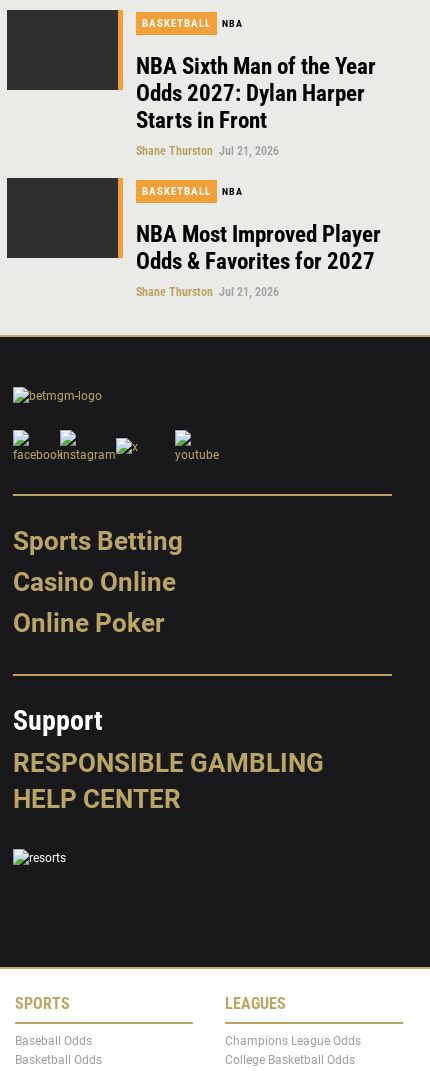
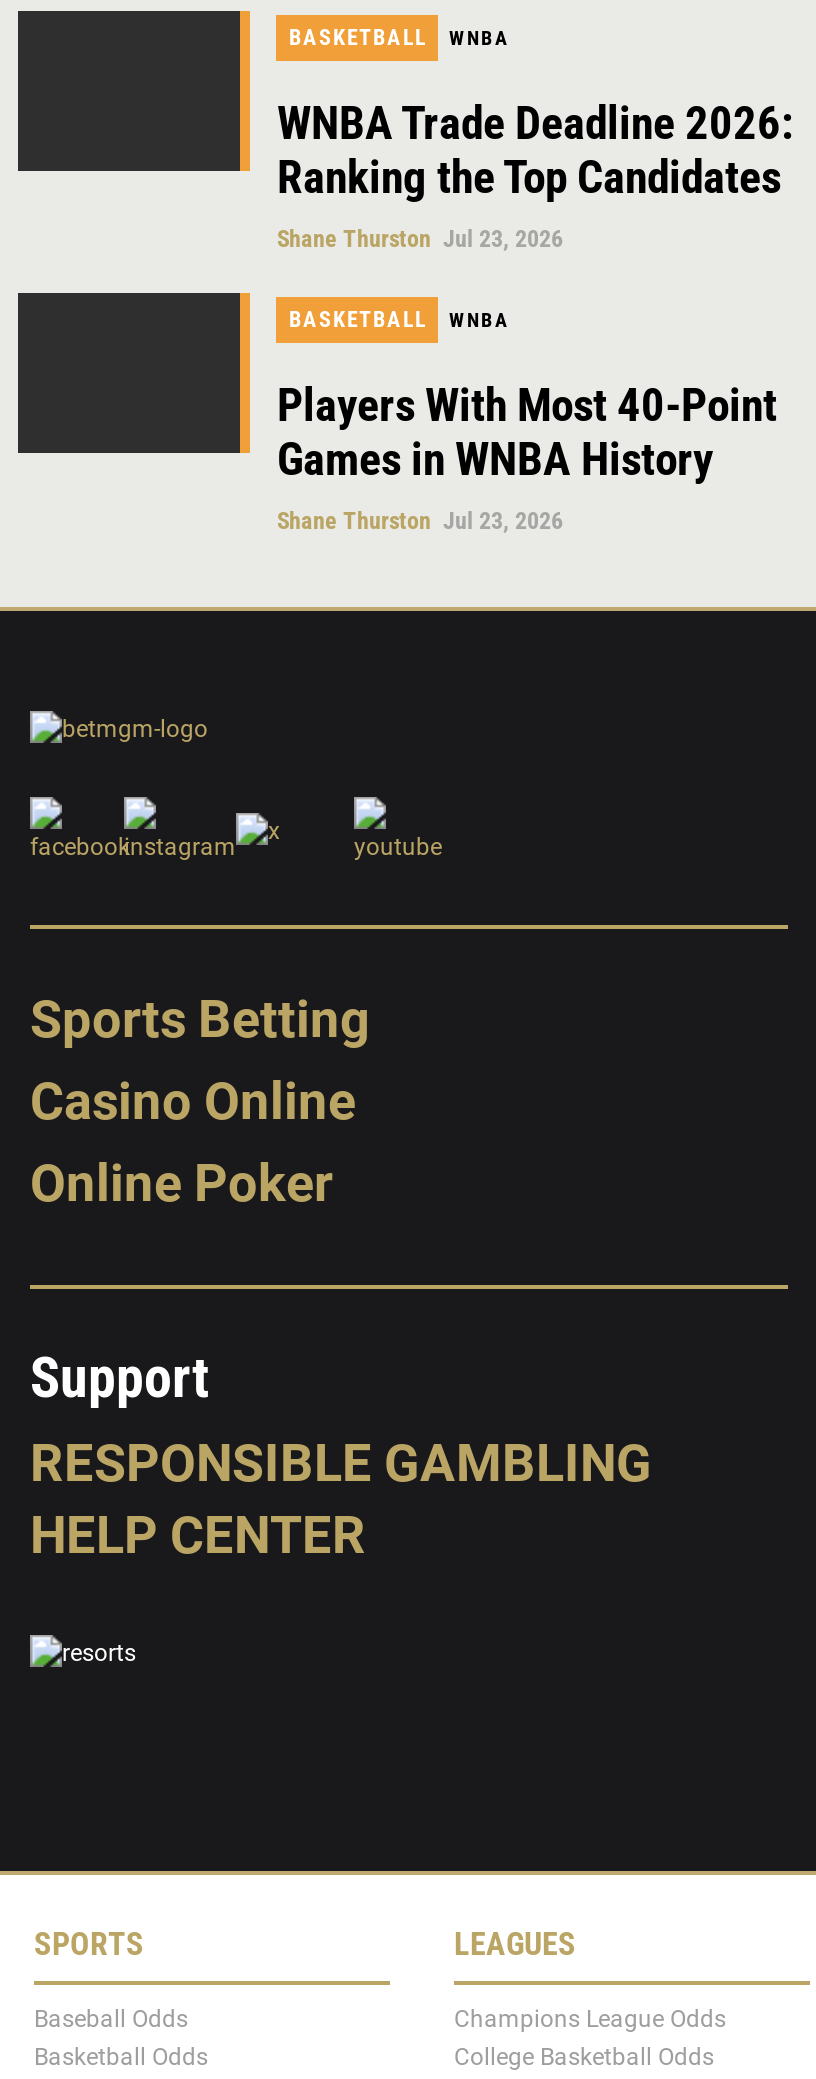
- NBA
+ WNBA

- NBA Sixth Man of the Year
- Odds 2027: Dylan Harper
- Starts in Front
- Shane Thurston Jul 21, 2026
+ WNBA Trade Deadline 2026:
+ Ranking the Top Candidates
+ Shane Thurston Jul 23, 2026

- NBA
+ WNBA

- NBA Most Improved Player
- Odds & Favorites for 2027
- Shane Thurston Jul 21, 2026
+ Players With Most 40-Point
+ Games in WNBA History
+ Shane Thurston Jul 23, 2026
